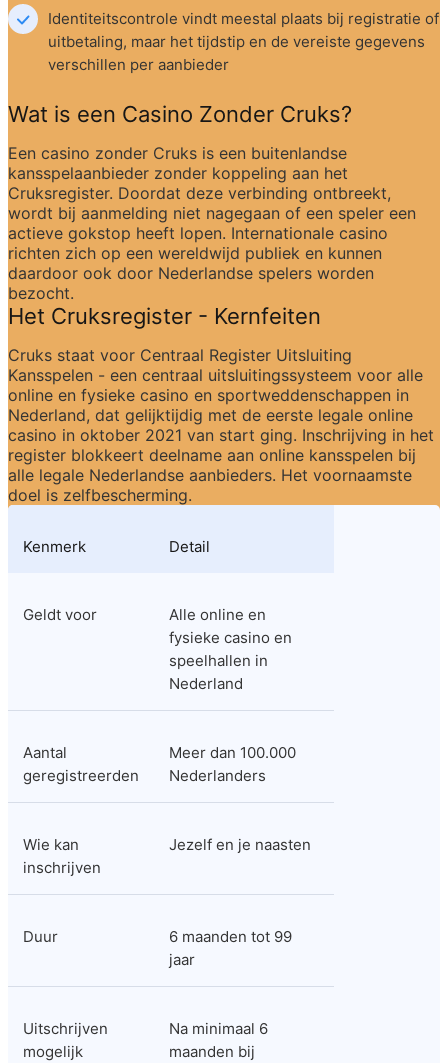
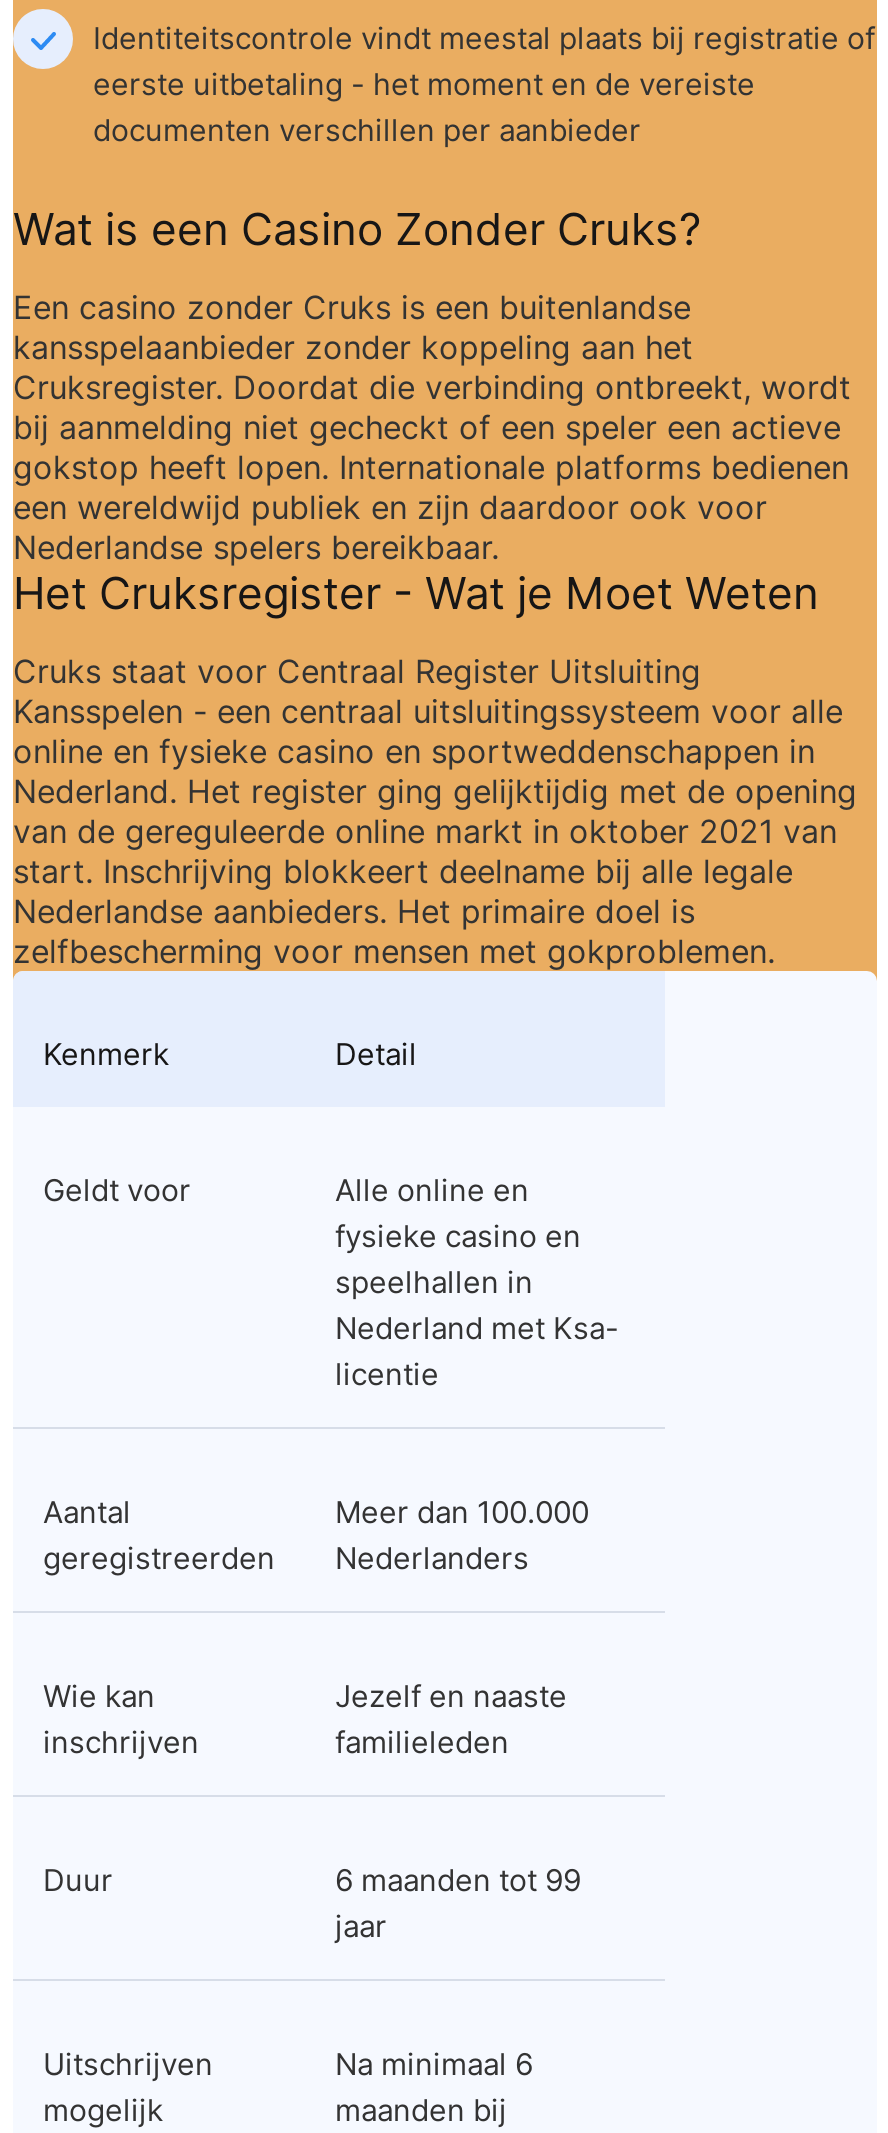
- uitbetaling, maar het tijdstip en de vereiste gegevens
- verschillen per aanbieder
+ eerste uitbetaling - het moment en de vereiste
+ documenten verschillen per aanbieder

- Cruksregister. Doordat deze verbinding ontbreekt,
- wordt bij aanmelding niet nagegaan of een speler een
- actieve gokstop heeft lopen. Internationale casino
- richten zich op een wereldwijd publiek en kunnen
- daardoor ook door Nederlandse spelers worden
- bezocht.
- Het Cruksregister - Kernfeiten
+ Cruksregister. Doordat die verbinding ontbreekt, wordt
+ bij aanmelding niet gecheckt of een speler een actieve
+ gokstop heeft lopen. Internationale platforms bedienen
+ een wereldwijd publiek en zijn daardoor ook voor
+ Nederlandse spelers bereikbaar.
+ Het Cruksregister - Wat je Moet Weten

moved up: Cruks staat voor Centraal Register Uitsluiting | Kansspelen - een centraal uitsluitingssysteem voor alle | online en fysieke casino en sportweddenschappen in

- Nederland, dat gelijktijdig met de eerste legale online
- casino in oktober 2021 van start ging. Inschrijving in het
- register blokkeert deelname aan online kansspelen bij
- alle legale Nederlandse aanbieders. Het voornaamste
- doel is zelfbescherming.
+ Nederland. Het register ging gelijktijdig met de opening
+ van de gereguleerde online markt in oktober 2021 van
+ start. Inschrijving blokkeert deelname bij alle legale
+ Nederlandse aanbieders. Het primaire doel is
+ zelfbescherming voor mensen met gokproblemen.

moved up: Kenmerk | Detail | Geldt voor | Alle online en | fysieke casino en | speelhallen in

- Nederland
+ Nederland met Ksa-
+ licentie

- Jezelf en je naasten
+ Jezelf en naaste
+ familieleden
